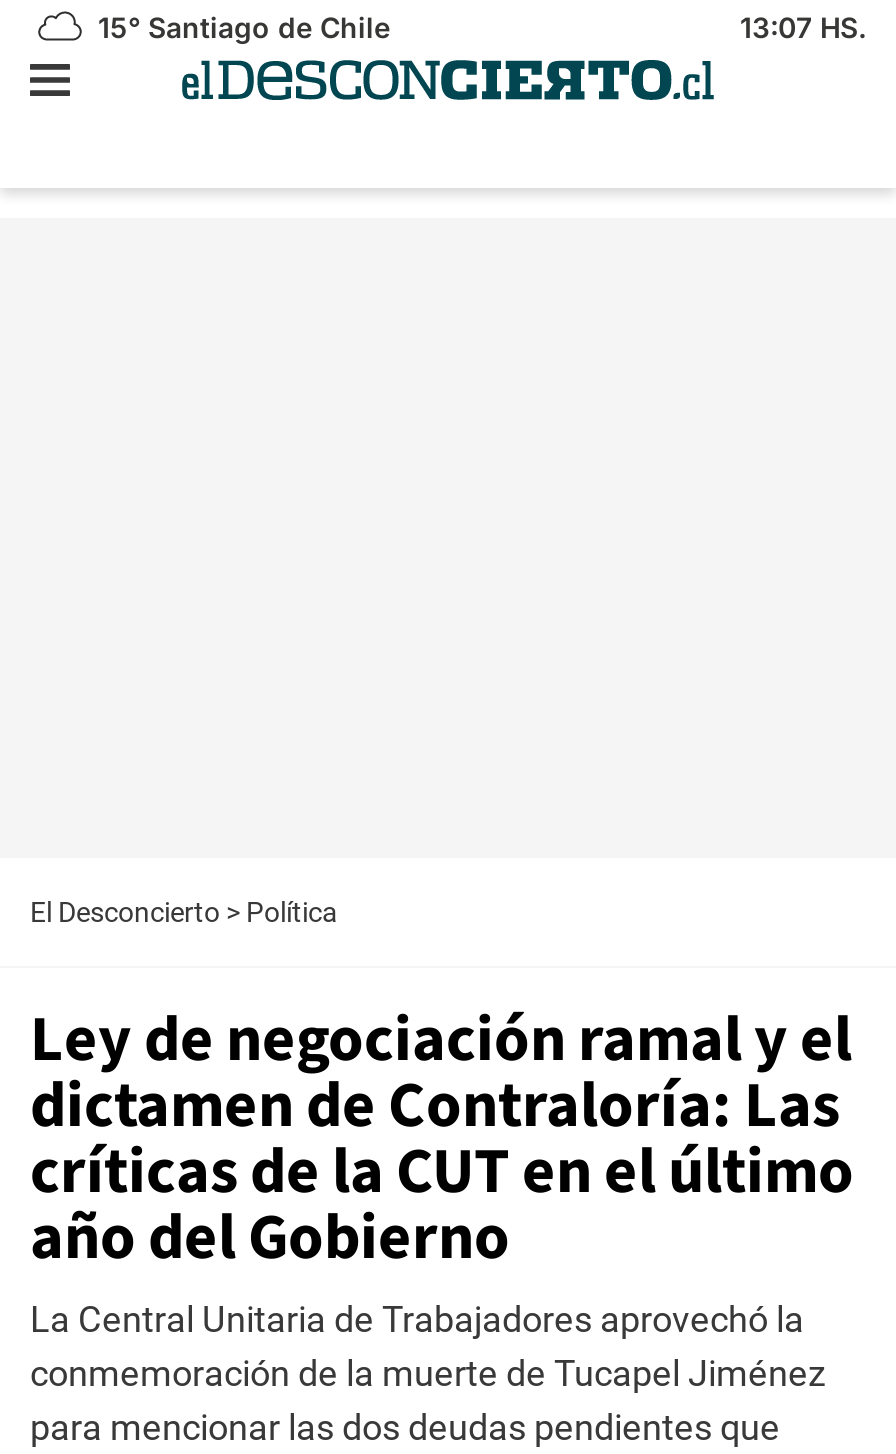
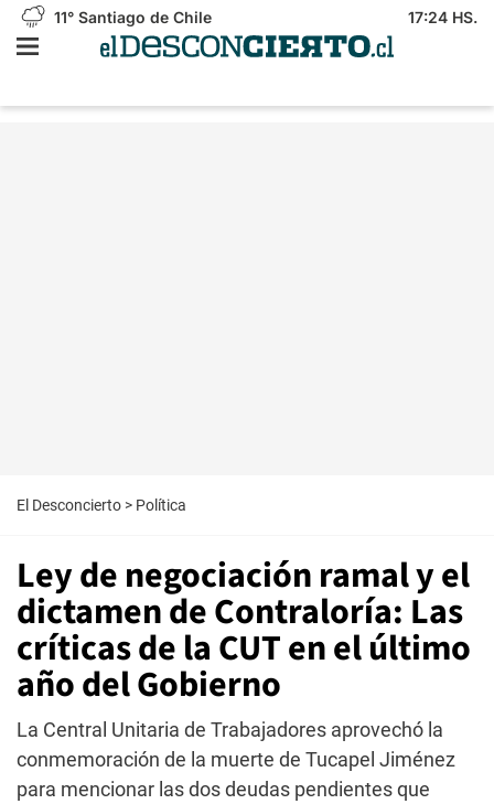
- 15° Santiago de Chile
+ 11° Santiago de Chile

- 13:07 HS.
+ 17:24 HS.
